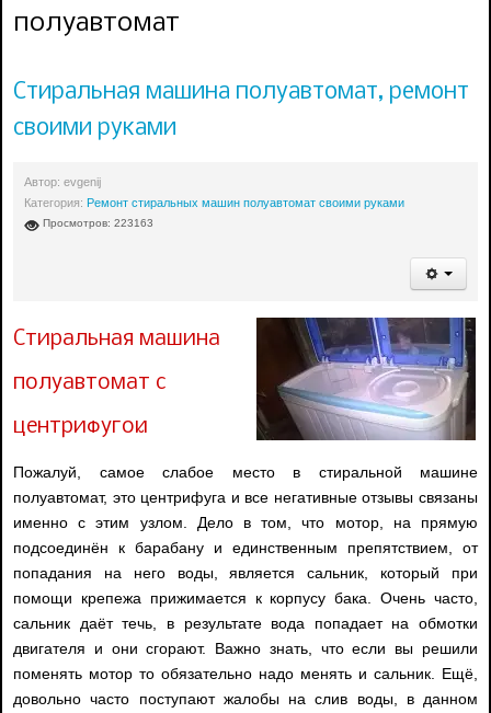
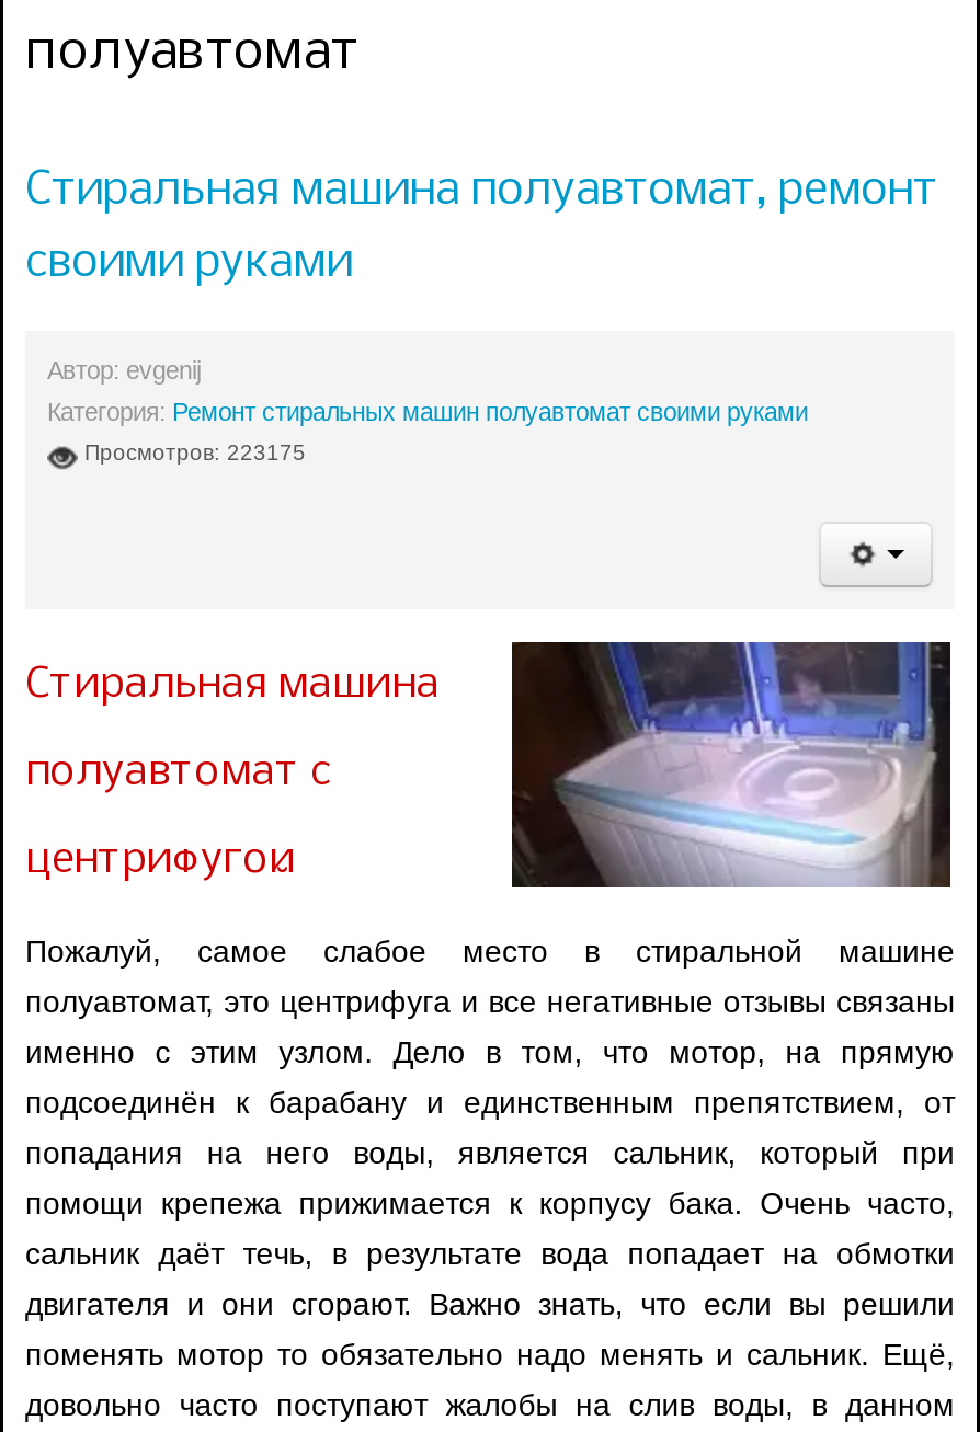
- Просмотров: 223163
+ Просмотров: 223175
